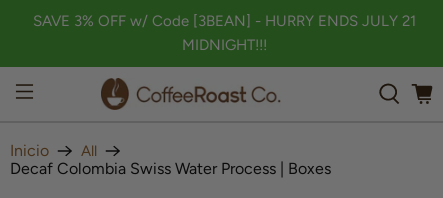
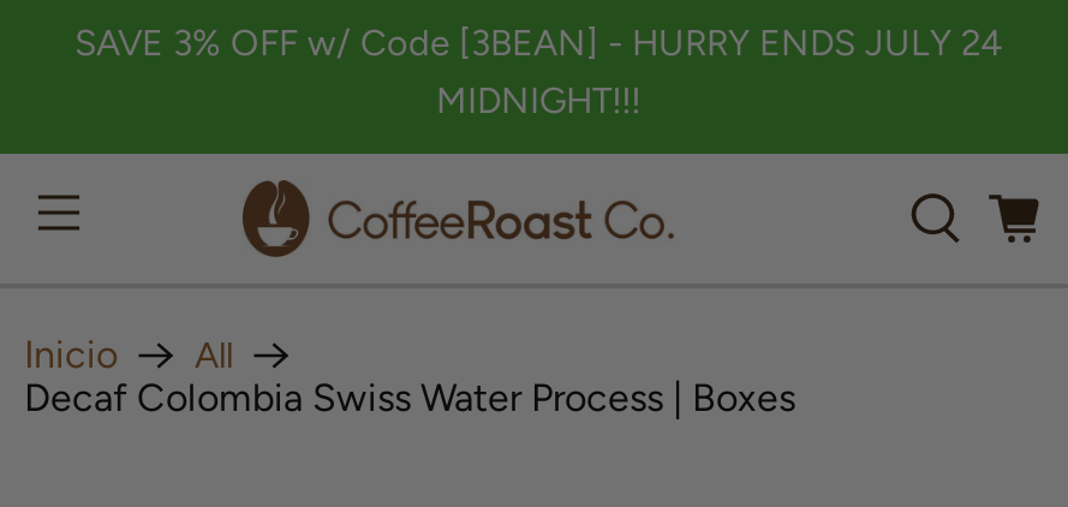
- SAVE 3% OFF w/ Code [3BEAN] - HURRY ENDS JULY 21
+ SAVE 3% OFF w/ Code [3BEAN] - HURRY ENDS JULY 24
